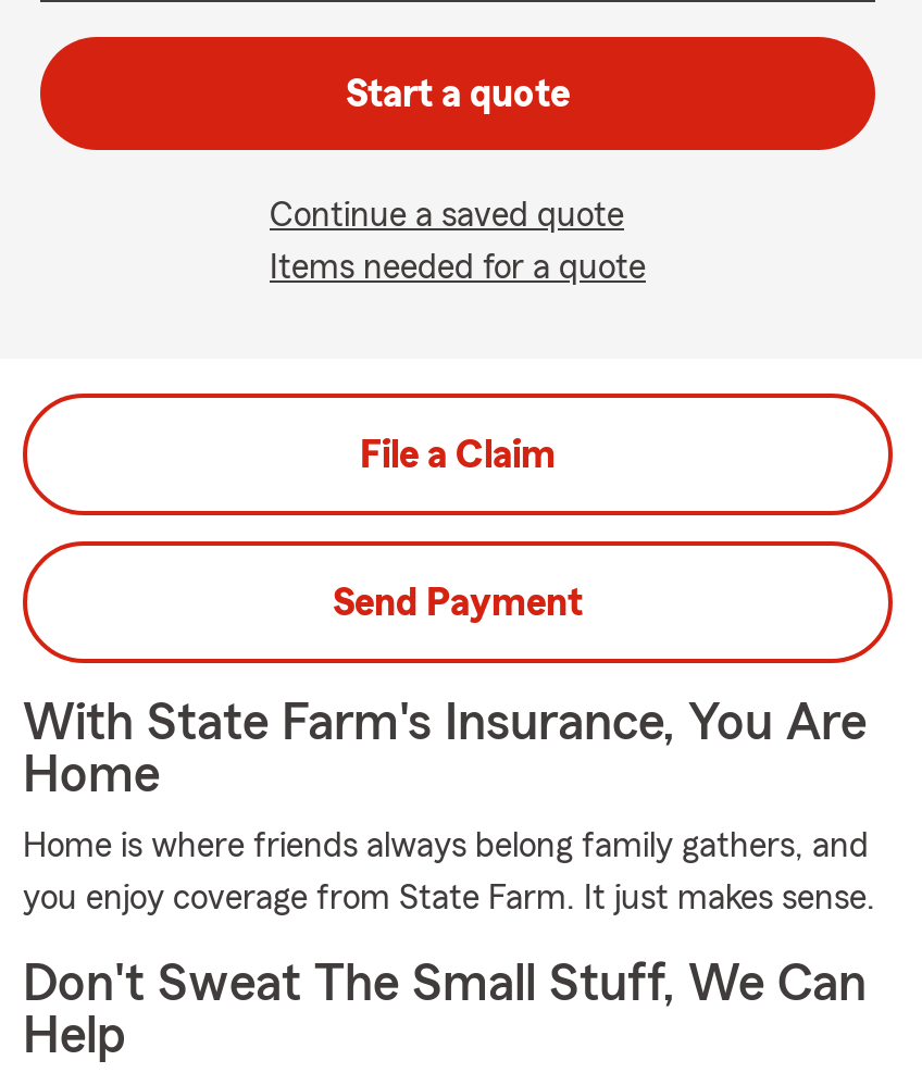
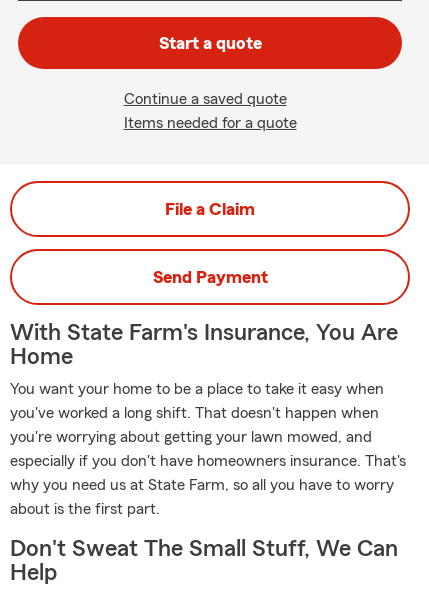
- Home is where friends always belong family gathers, and
- you enjoy coverage from State Farm. It just makes sense.
+ You want your home to be a place to take it easy when
+ you've worked a long shift. That doesn't happen when
+ you're worrying about getting your lawn mowed, and
+ especially if you don't have homeowners insurance. That's
+ why you need us at State Farm, so all you have to worry
+ about is the first part.
